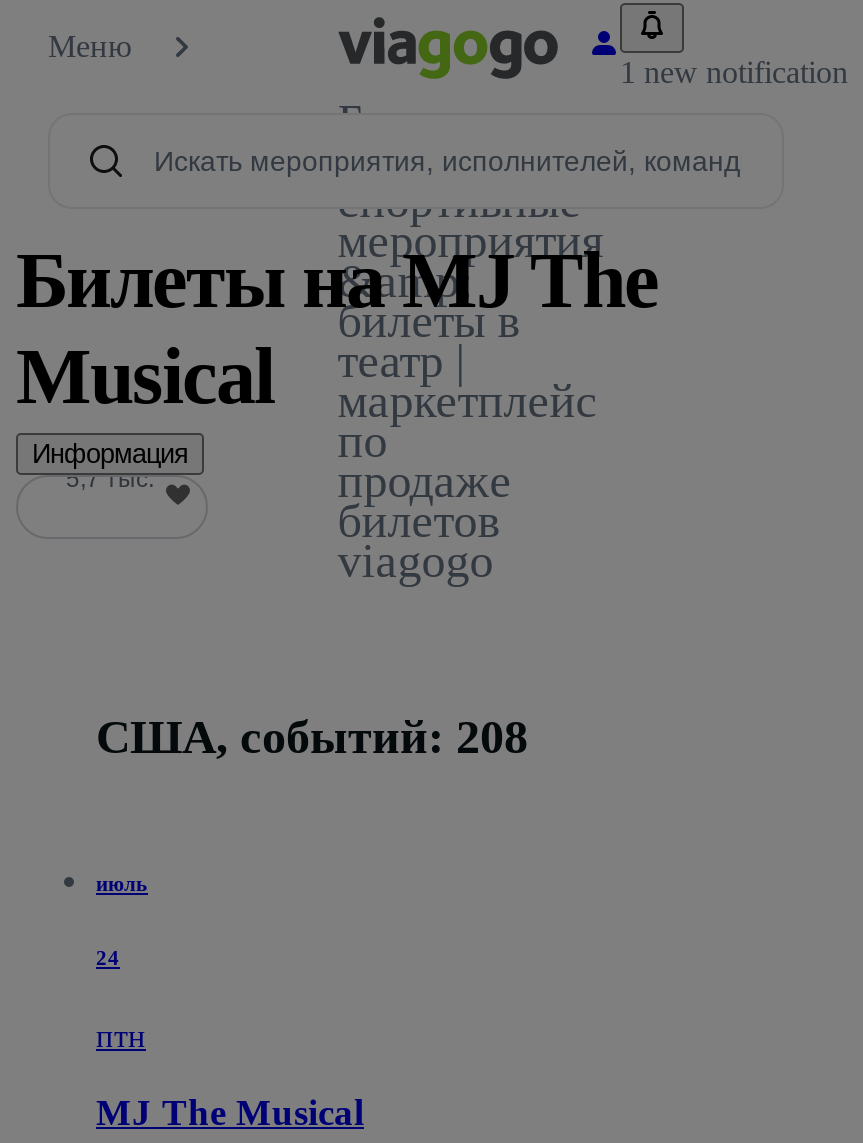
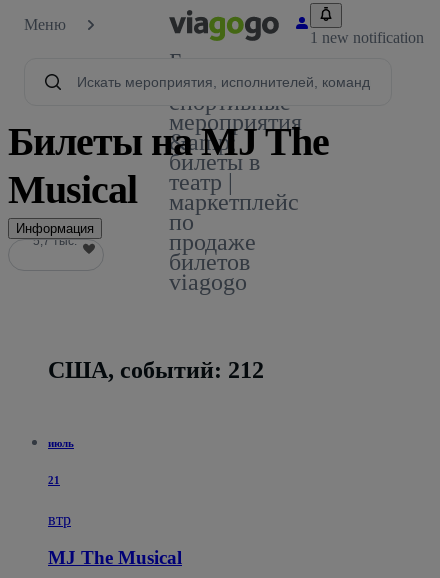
- США, событий: 208
+ США, событий: 212

- 24
+ 21

- птн
+ втр
